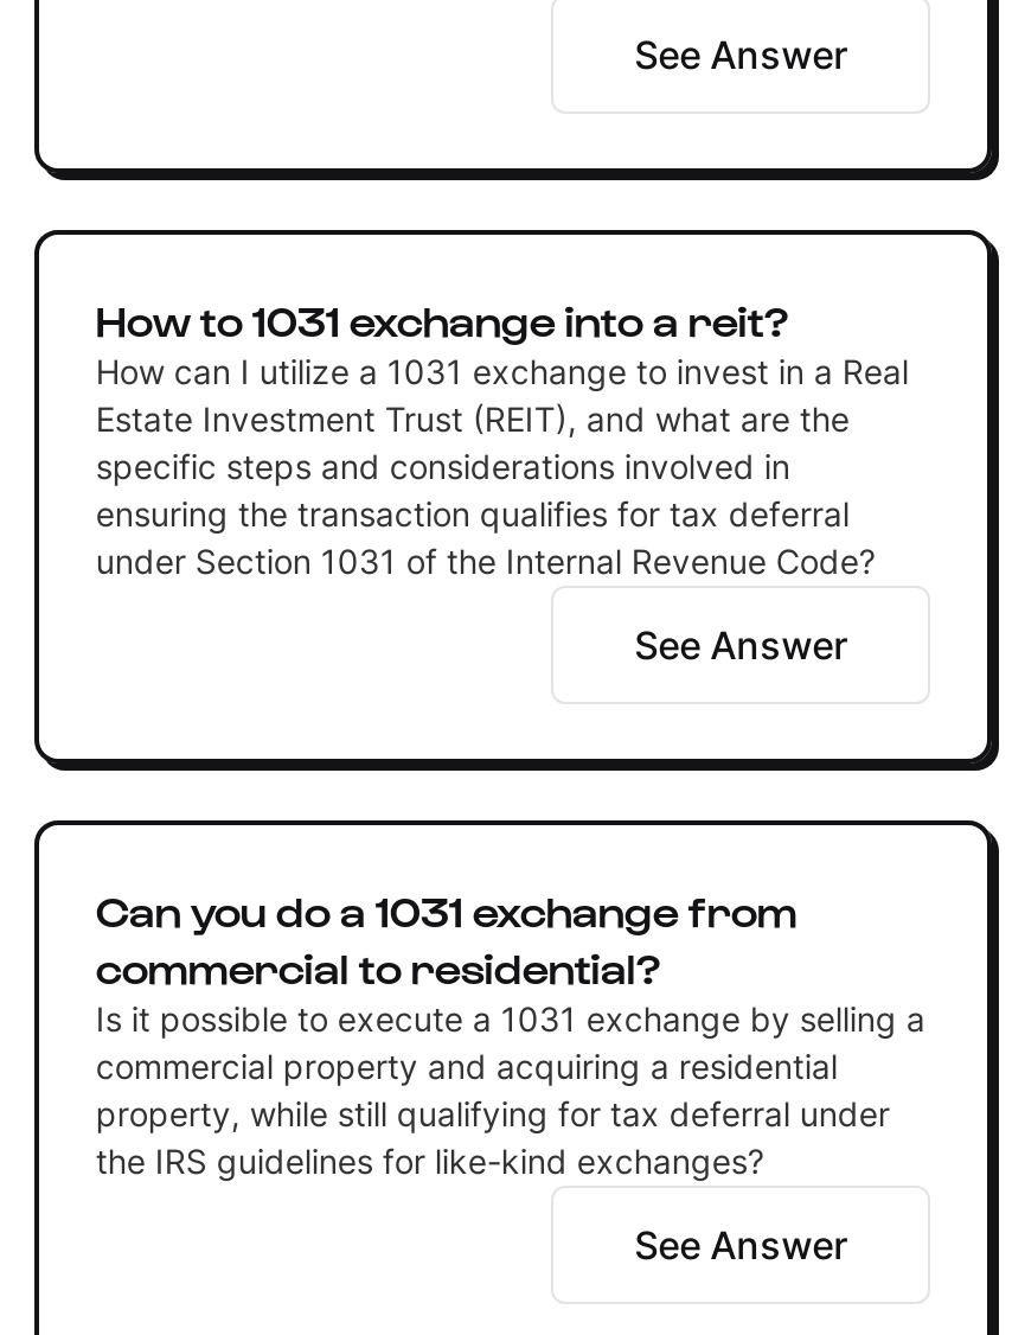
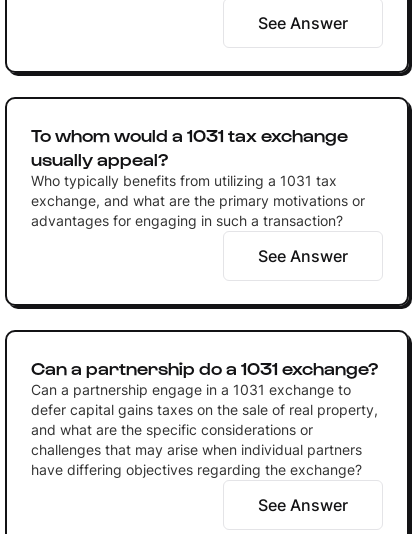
- How to 1031 exchange into a reit?
- How can I utilize a 1031 exchange to invest in a Real
- Estate Investment Trust (REIT), and what are the
- specific steps and considerations involved in
- ensuring the transaction qualifies for tax deferral
- under Section 1031 of the Internal Revenue Code?
+ To whom would a 1031 tax exchange
+ usually appeal?
+ Who typically benefits from utilizing a 1031 tax
+ exchange, and what are the primary motivations or
+ advantages for engaging in such a transaction?

- Can you do a 1031 exchange from
- commercial to residential?
- Is it possible to execute a 1031 exchange by selling a
- commercial property and acquiring a residential
- property, while still qualifying for tax deferral under
- the IRS guidelines for like-kind exchanges?
+ Can a partnership do a 1031 exchange?
+ Can a partnership engage in a 1031 exchange to
+ defer capital gains taxes on the sale of real property,
+ and what are the specific considerations or
+ challenges that may arise when individual partners
+ have differing objectives regarding the exchange?
